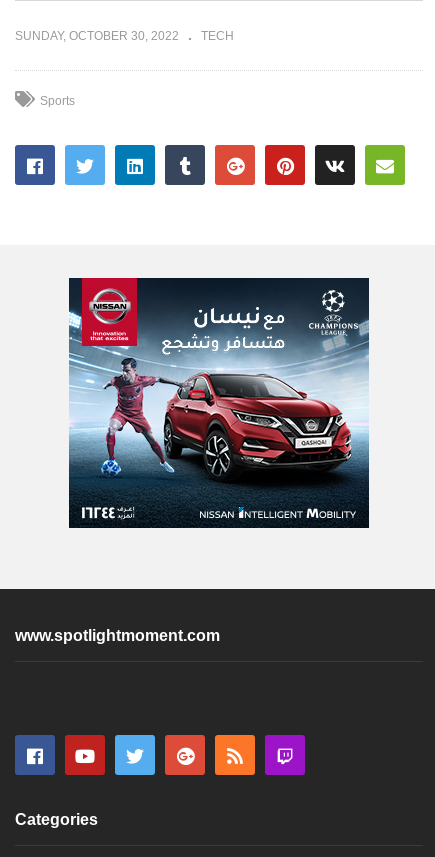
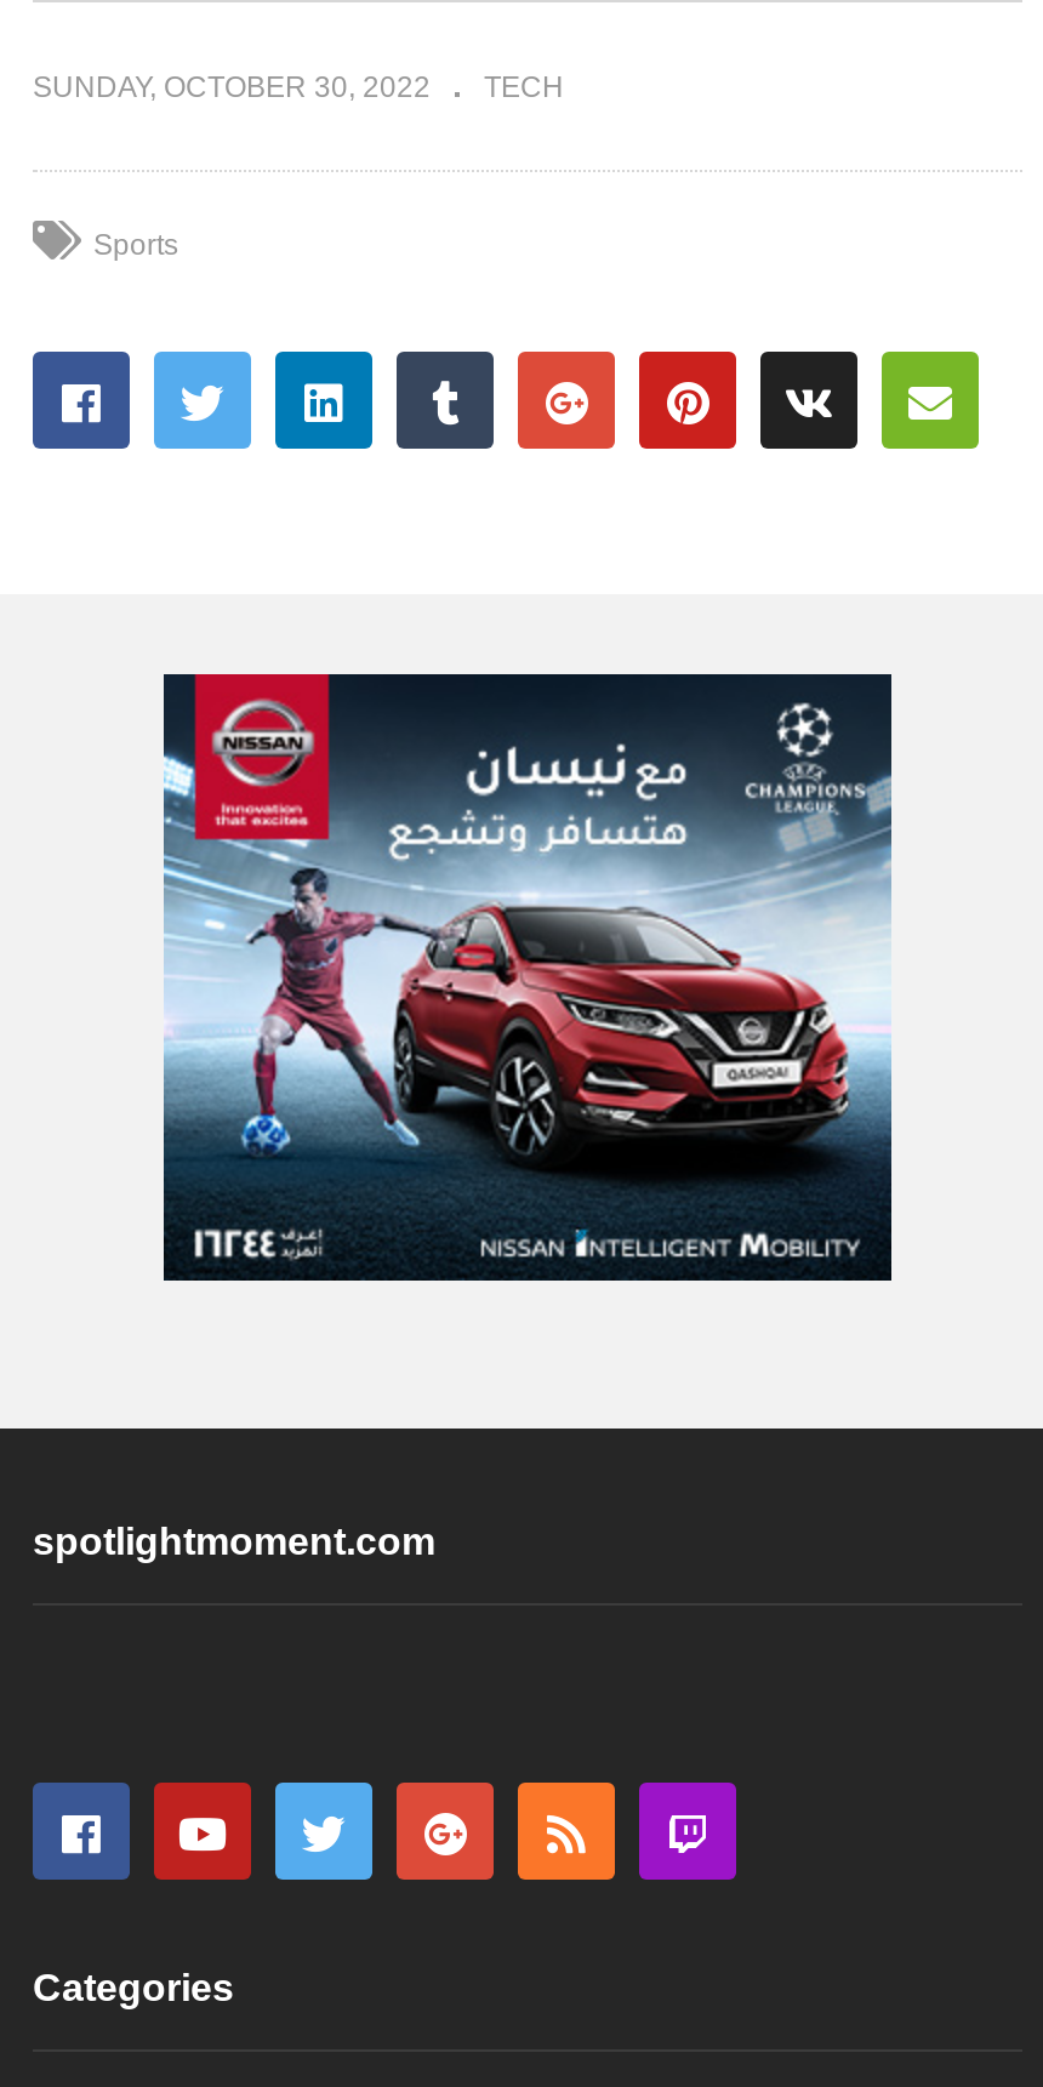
- www.spotlightmoment.com
+ spotlightmoment.com
